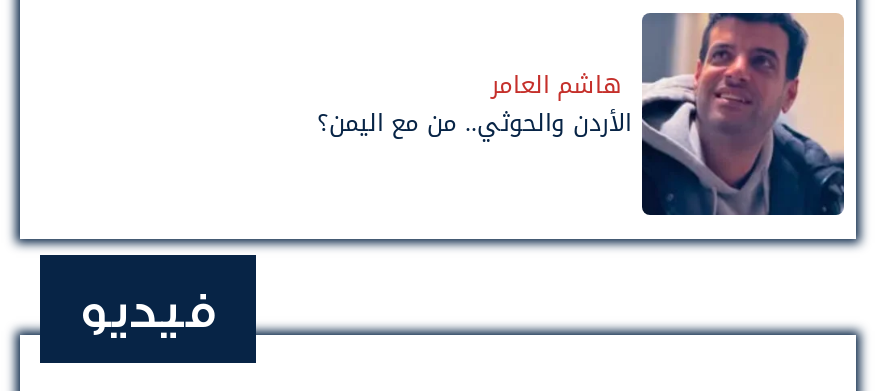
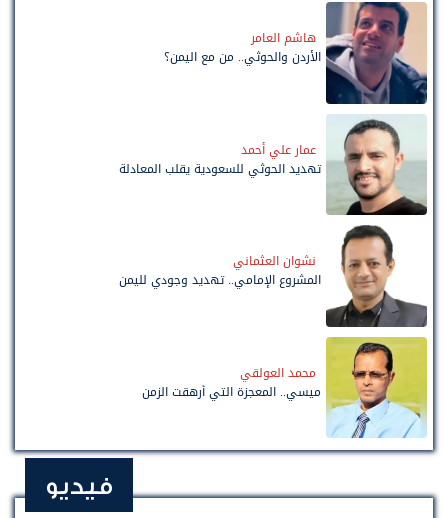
+ [image]
+ عمار علي أحمد
+ تهديد الحوثي للسعودية يقلب المعادلة

+ [image]
+ نشوان العثماني
+ المشروع الإمامي.. تهديد وجودي لليمن

+ [image]
+ محمد العولقي
+ ميسي.. المعجزة التي أرهقت الزمن
